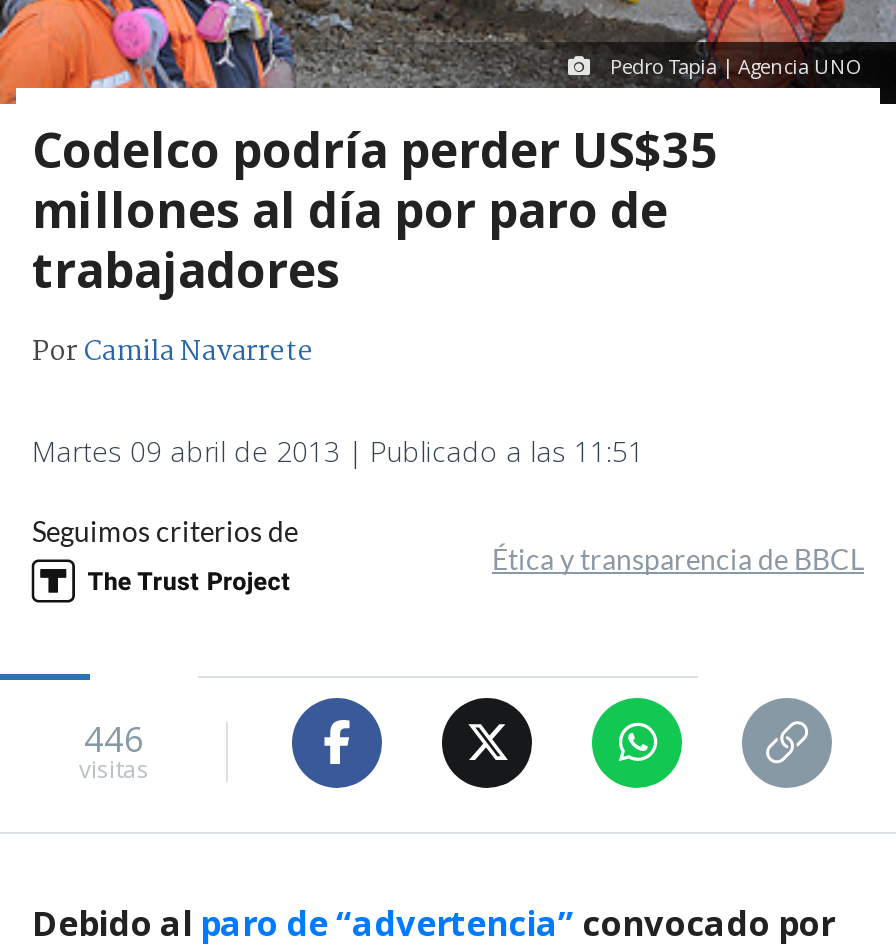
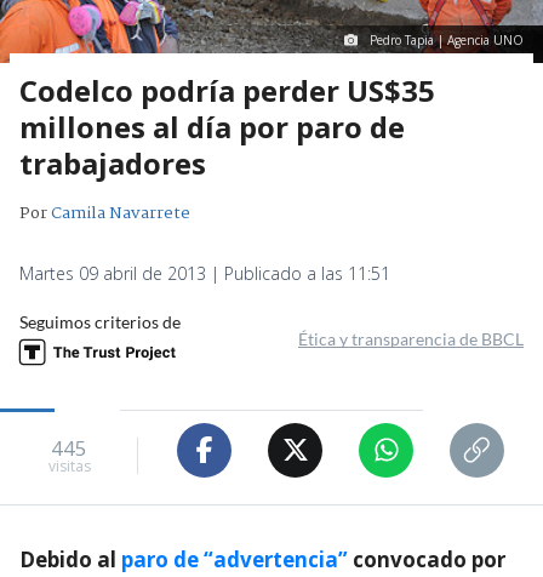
- 446
+ 445
